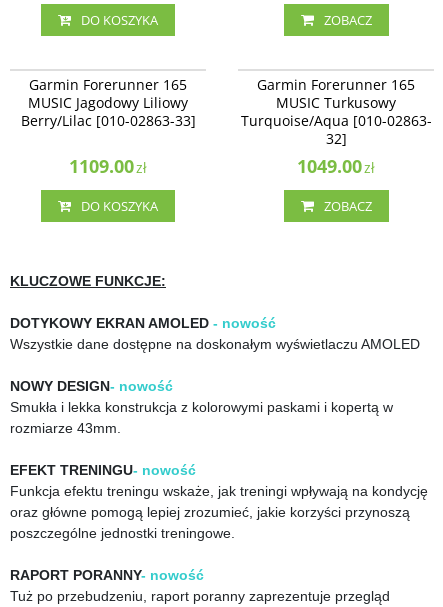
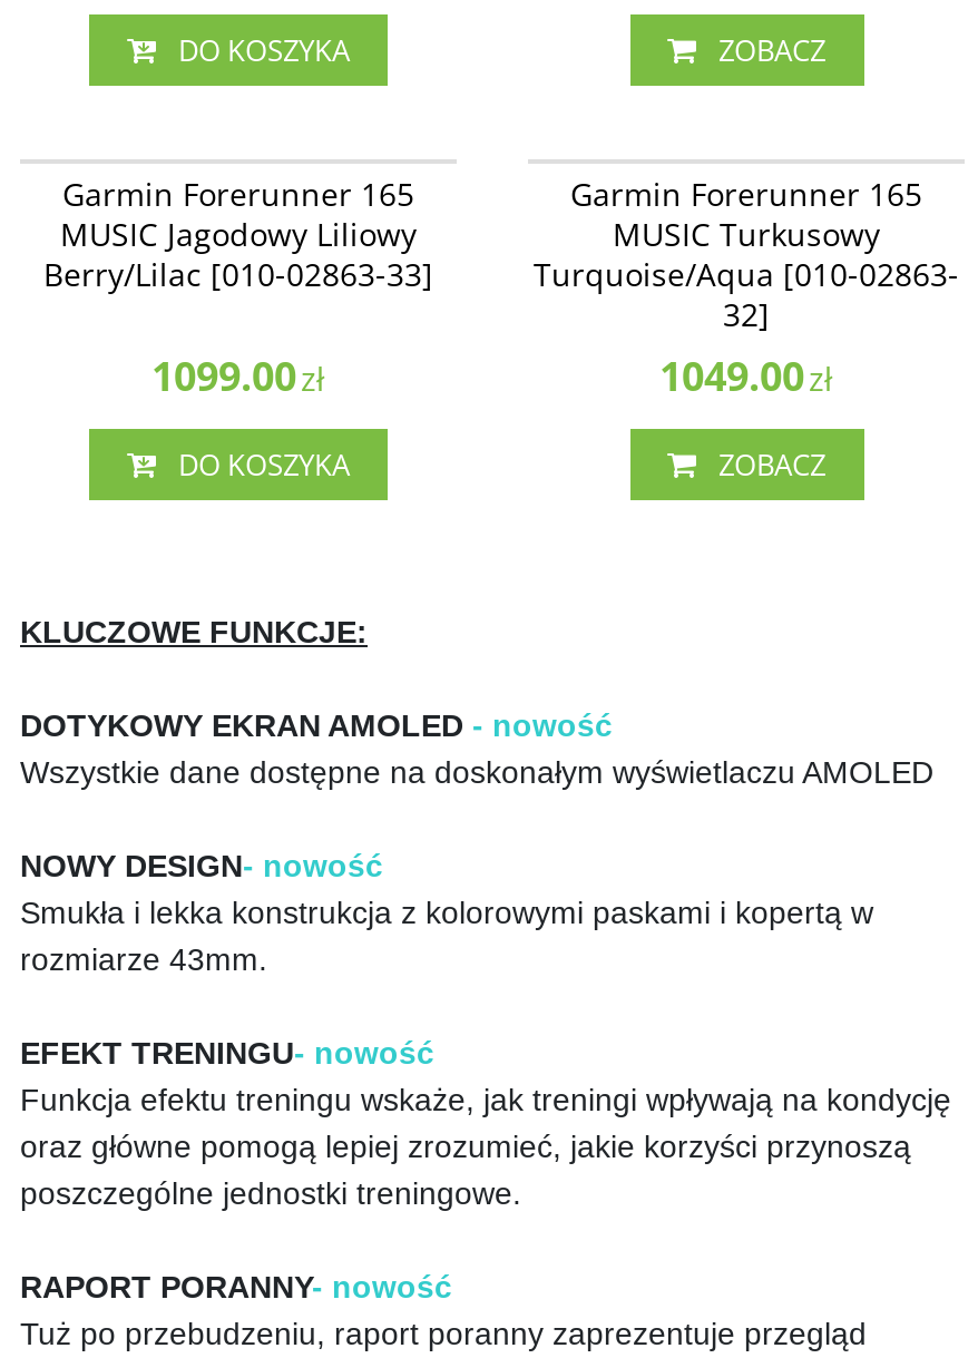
- 1109.00 zł
+ 1099.00 zł
